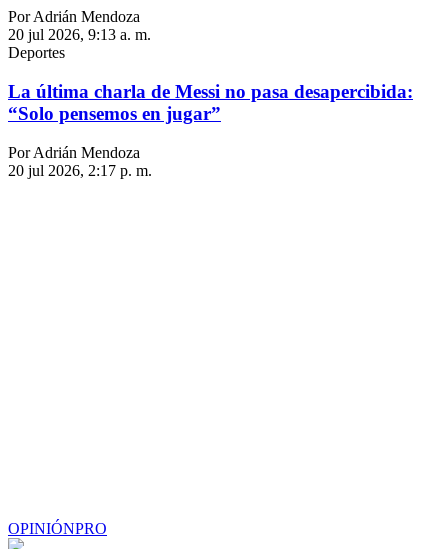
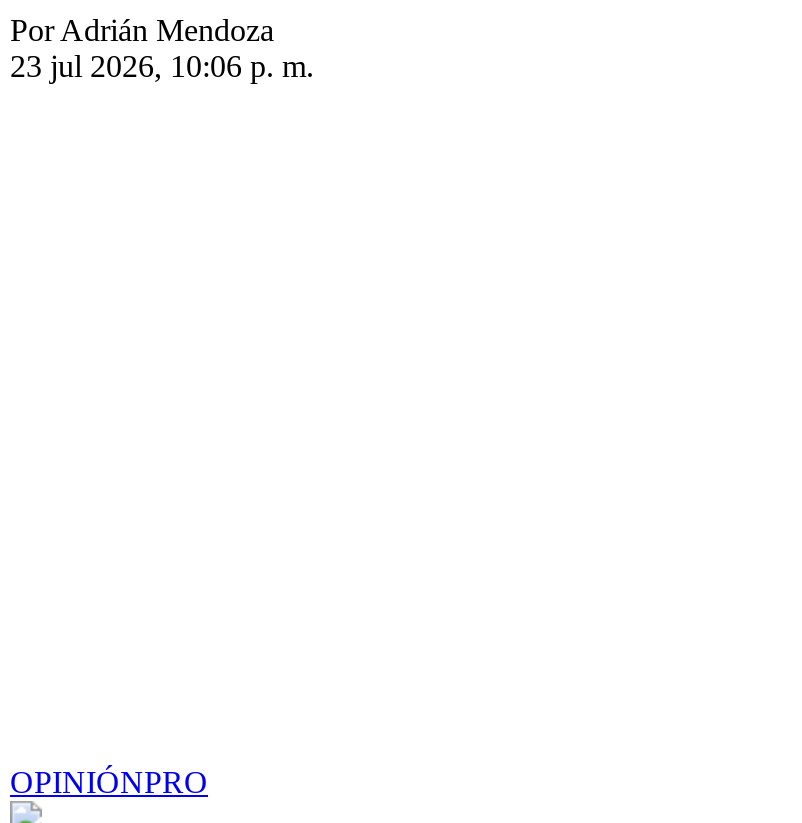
- 20 jul 2026, 9:13 a. m.
- Deportes
- La última charla de Messi no pasa desapercibida:
- “Solo pensemos en jugar”
- Por Adrián Mendoza
- 20 jul 2026, 2:17 p. m.
+ 23 jul 2026, 10:06 p. m.
